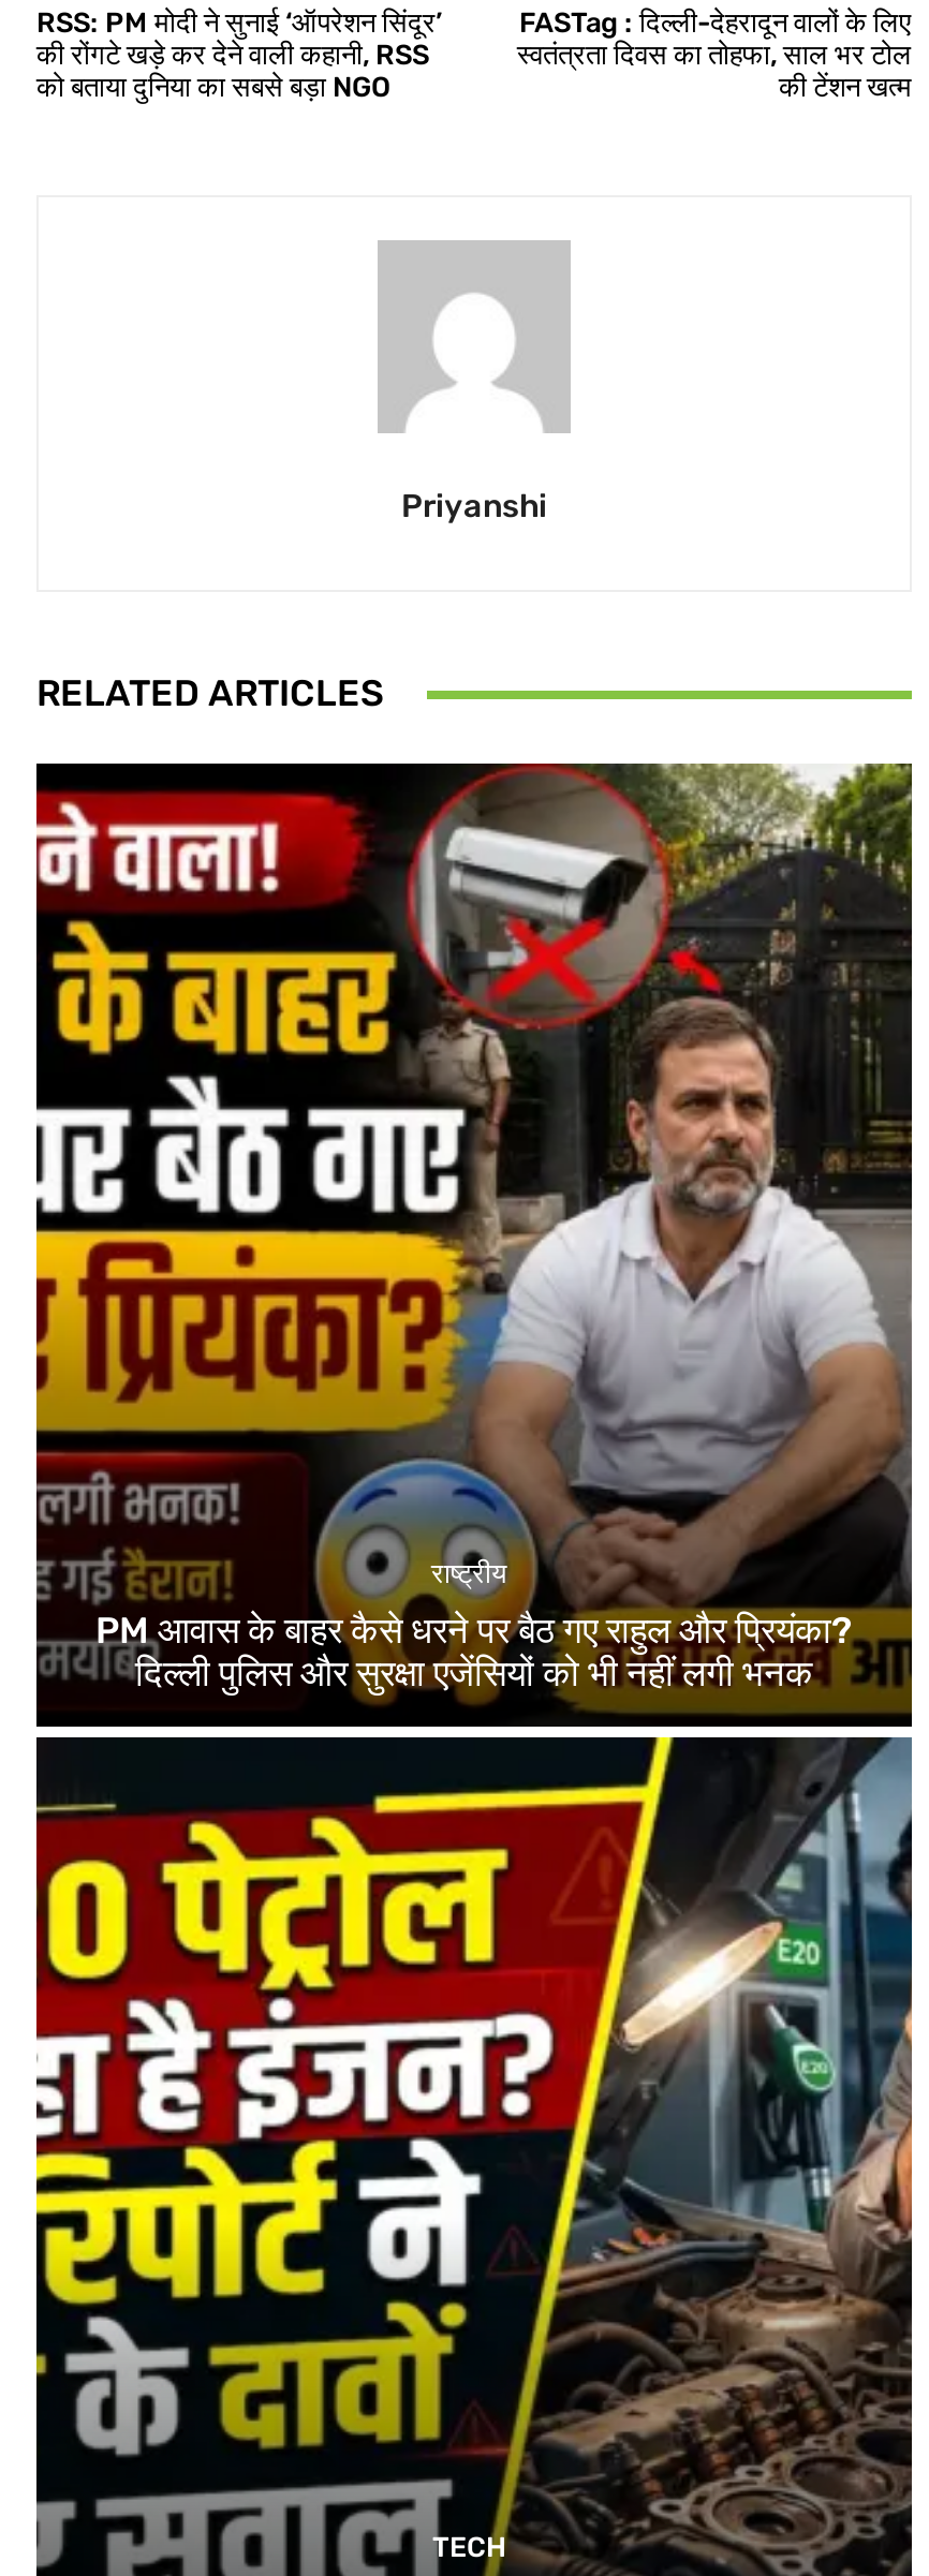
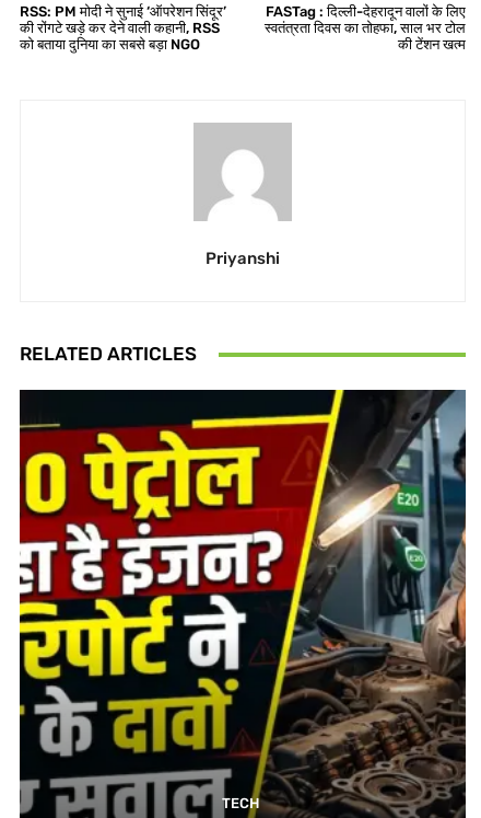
- [image]
- राष्ट्रीय
- PM आवास के बाहर कैसे धरने पर बैठ गए राहुल और प्रियंका?
- दिल्ली पुलिस और सुरक्षा एजेंसियों को भी नहीं लगी भनक
